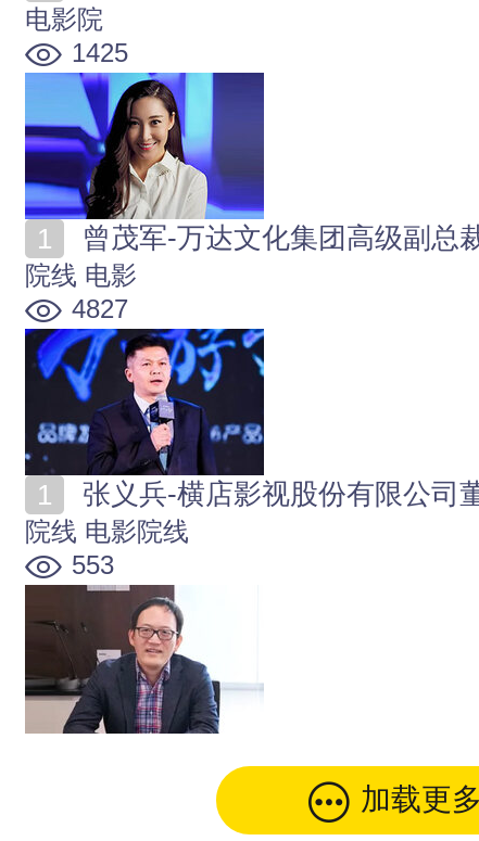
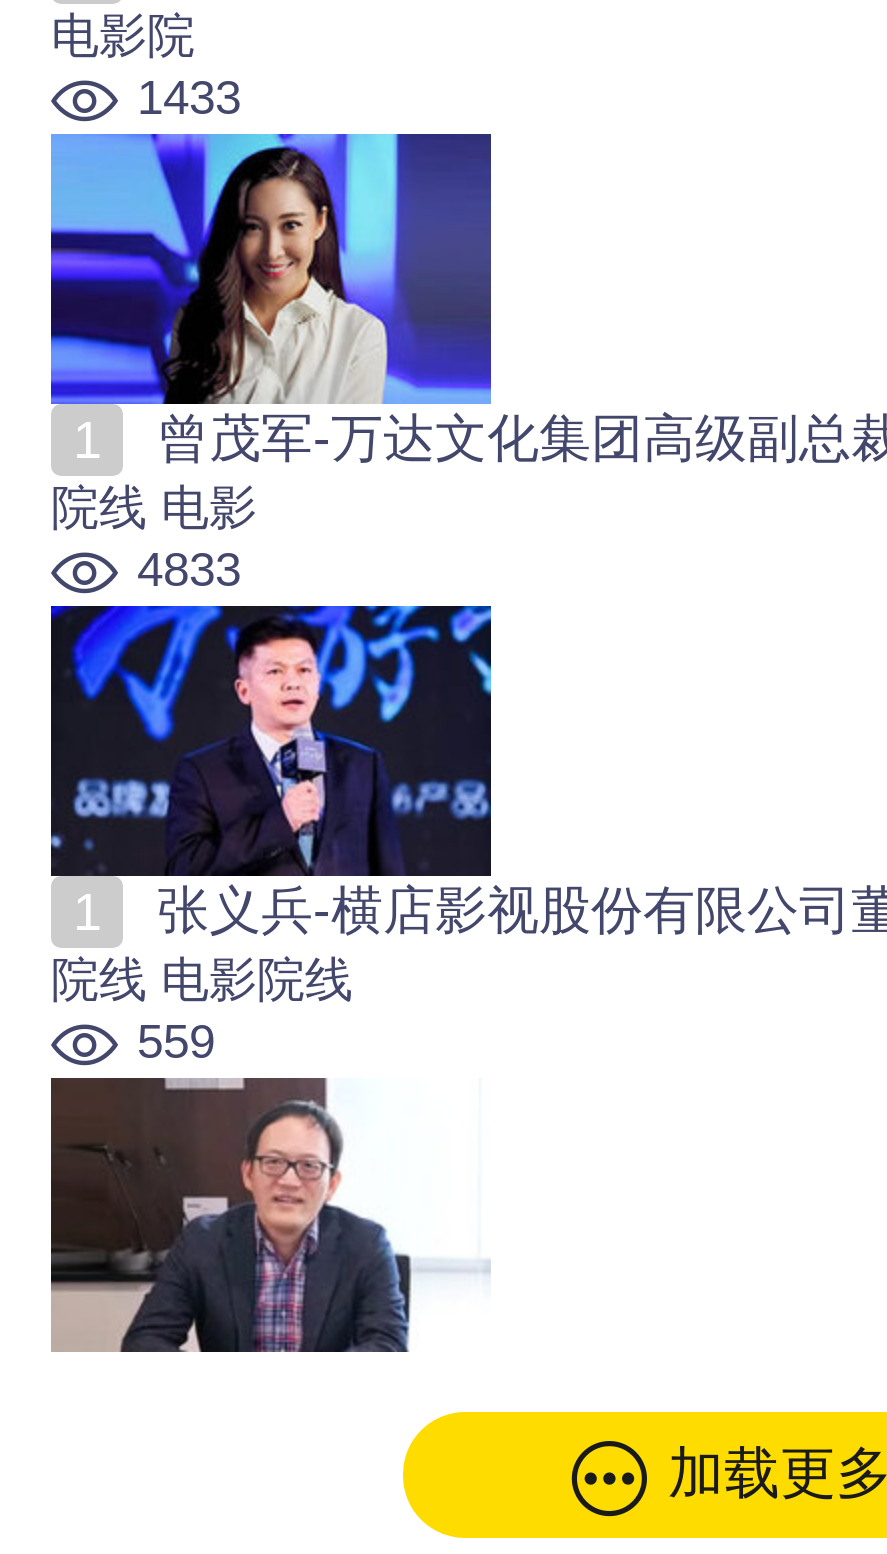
- 1425
+ 1433

- 4827
+ 4833

- 553
+ 559
